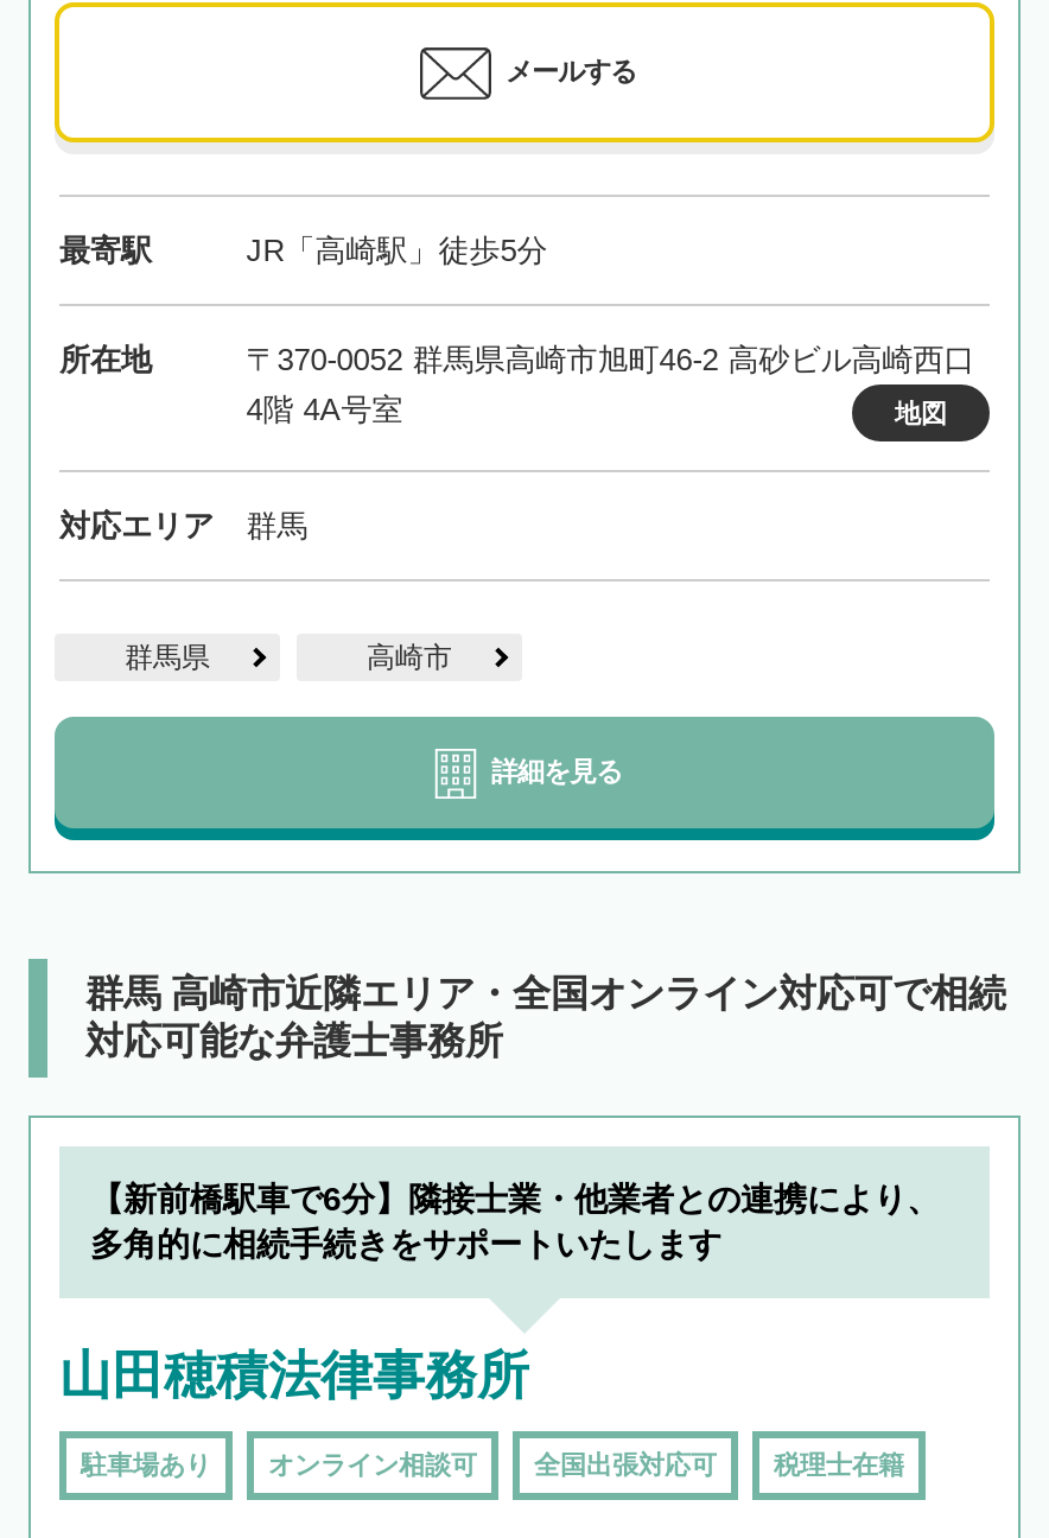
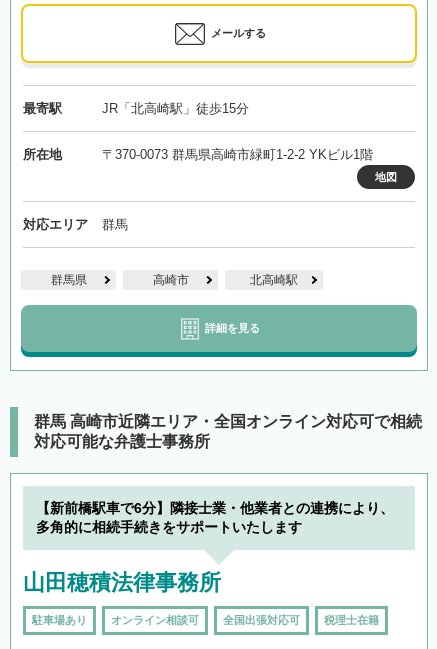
- JR「高崎駅」徒歩5分
+ JR「北高崎駅」徒歩15分

- 〒370-0052 群馬県高崎市旭町46-2 高砂ビル高崎西口
- 4階 4A号室
+ 〒370-0073 群馬県高崎市緑町1-2-2 YKビル1階

+ 北高崎駅
